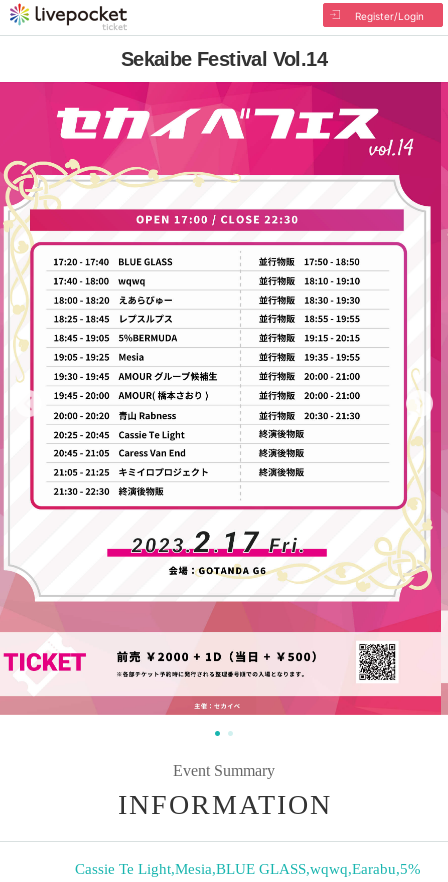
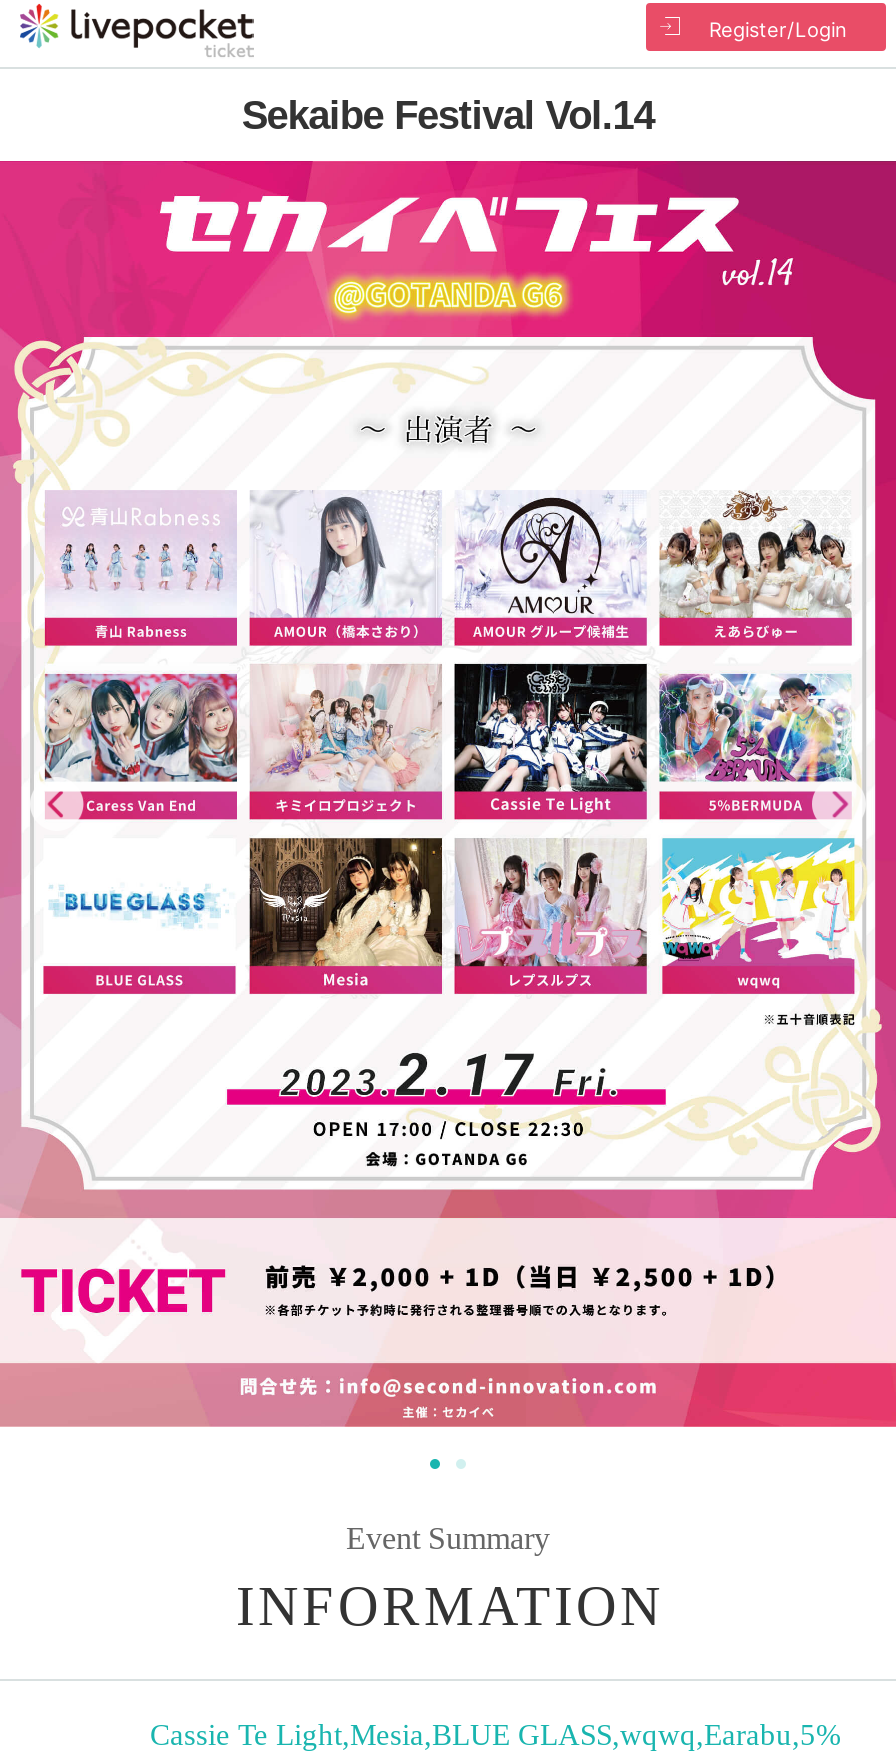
- [image]
+ [image]
